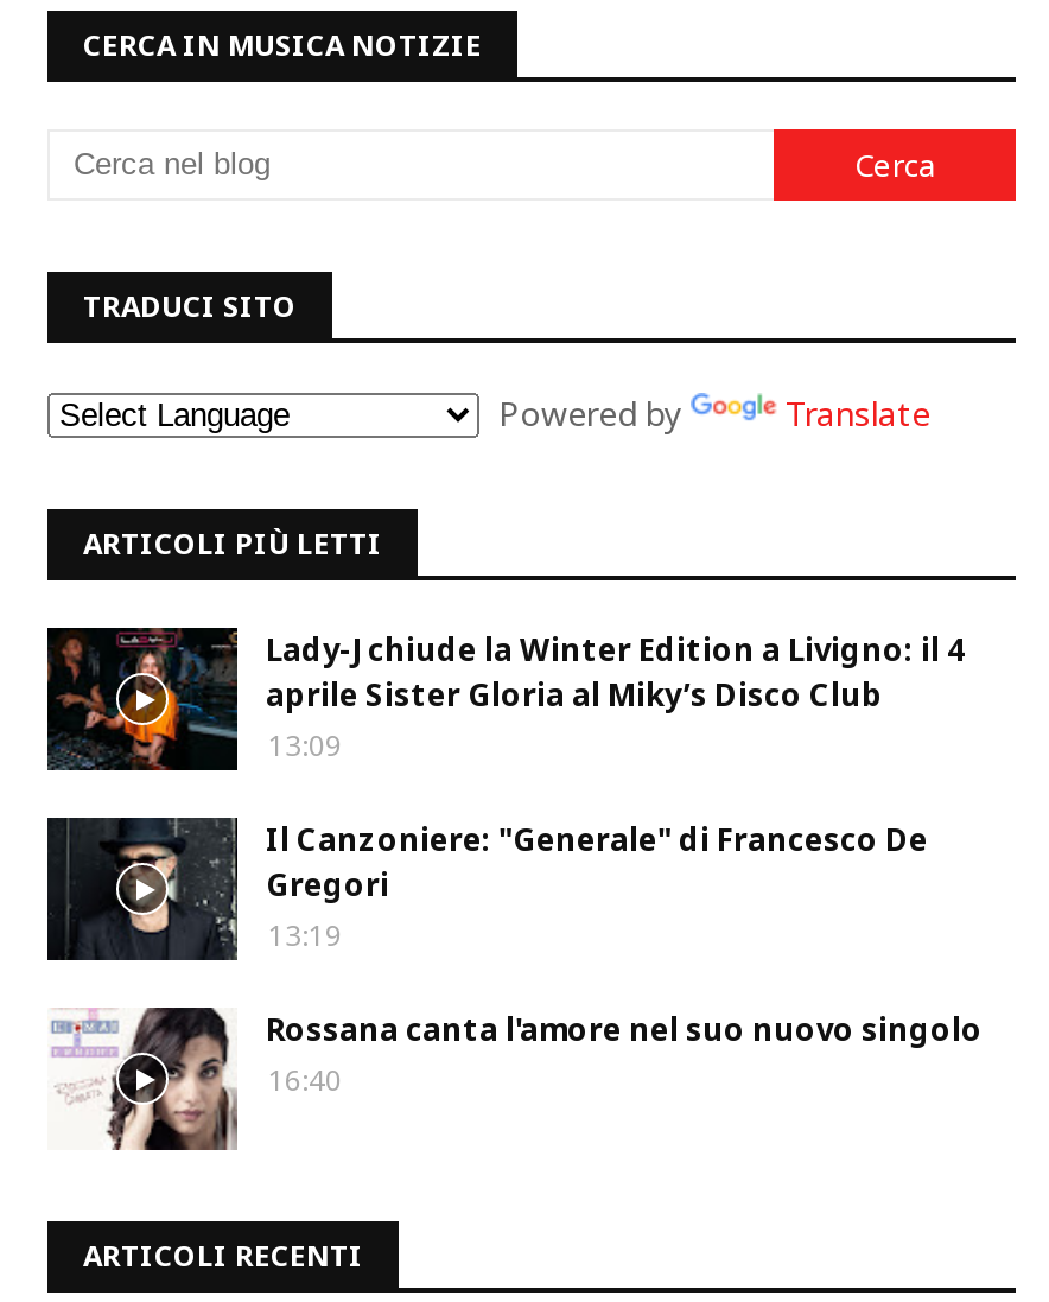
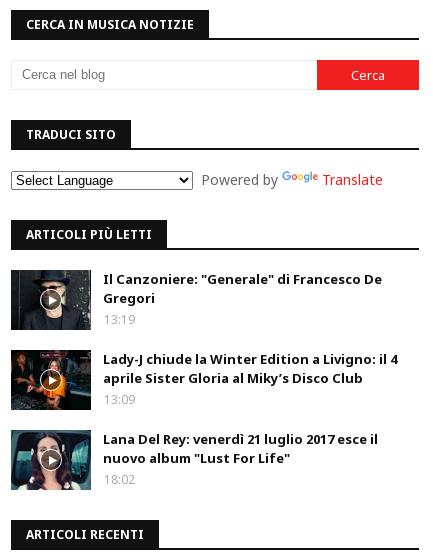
moved down: [image] | Lady-J chiude la Winter Edition a Livigno: il 4 | aprile Sister Gloria al Miky’s Disco Club | 13:09

moved up: [image] | Il Canzoniere: "Generale" di Francesco De | Gregori | 13:19

- [image]
- Rossana canta l'amore nel suo nuovo singolo
- 16:40
+ [image]
+ Lana Del Rey: venerdì 21 luglio 2017 esce il
+ nuovo album "Lust For Life"
+ 18:02
